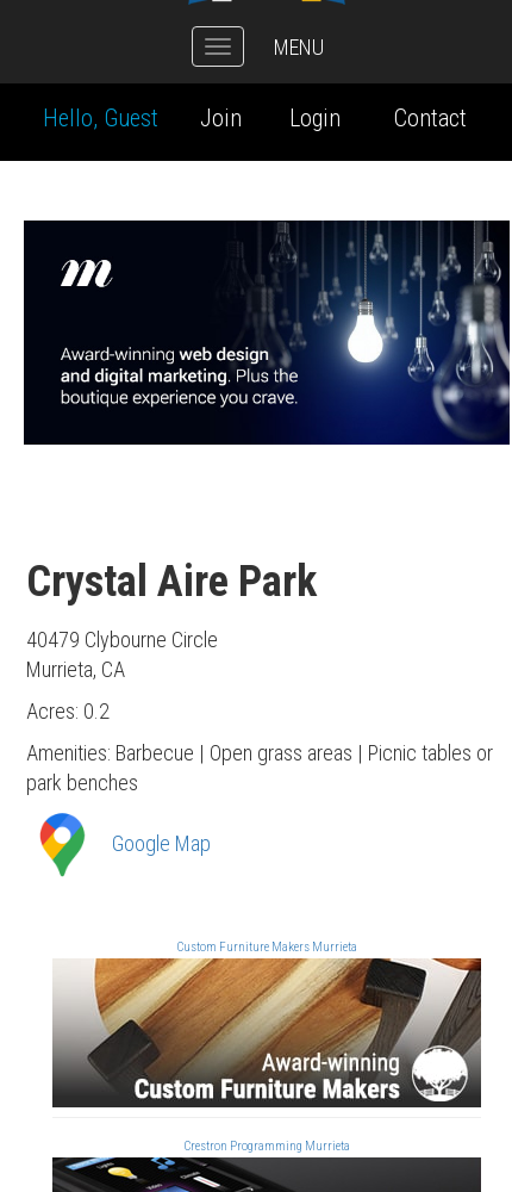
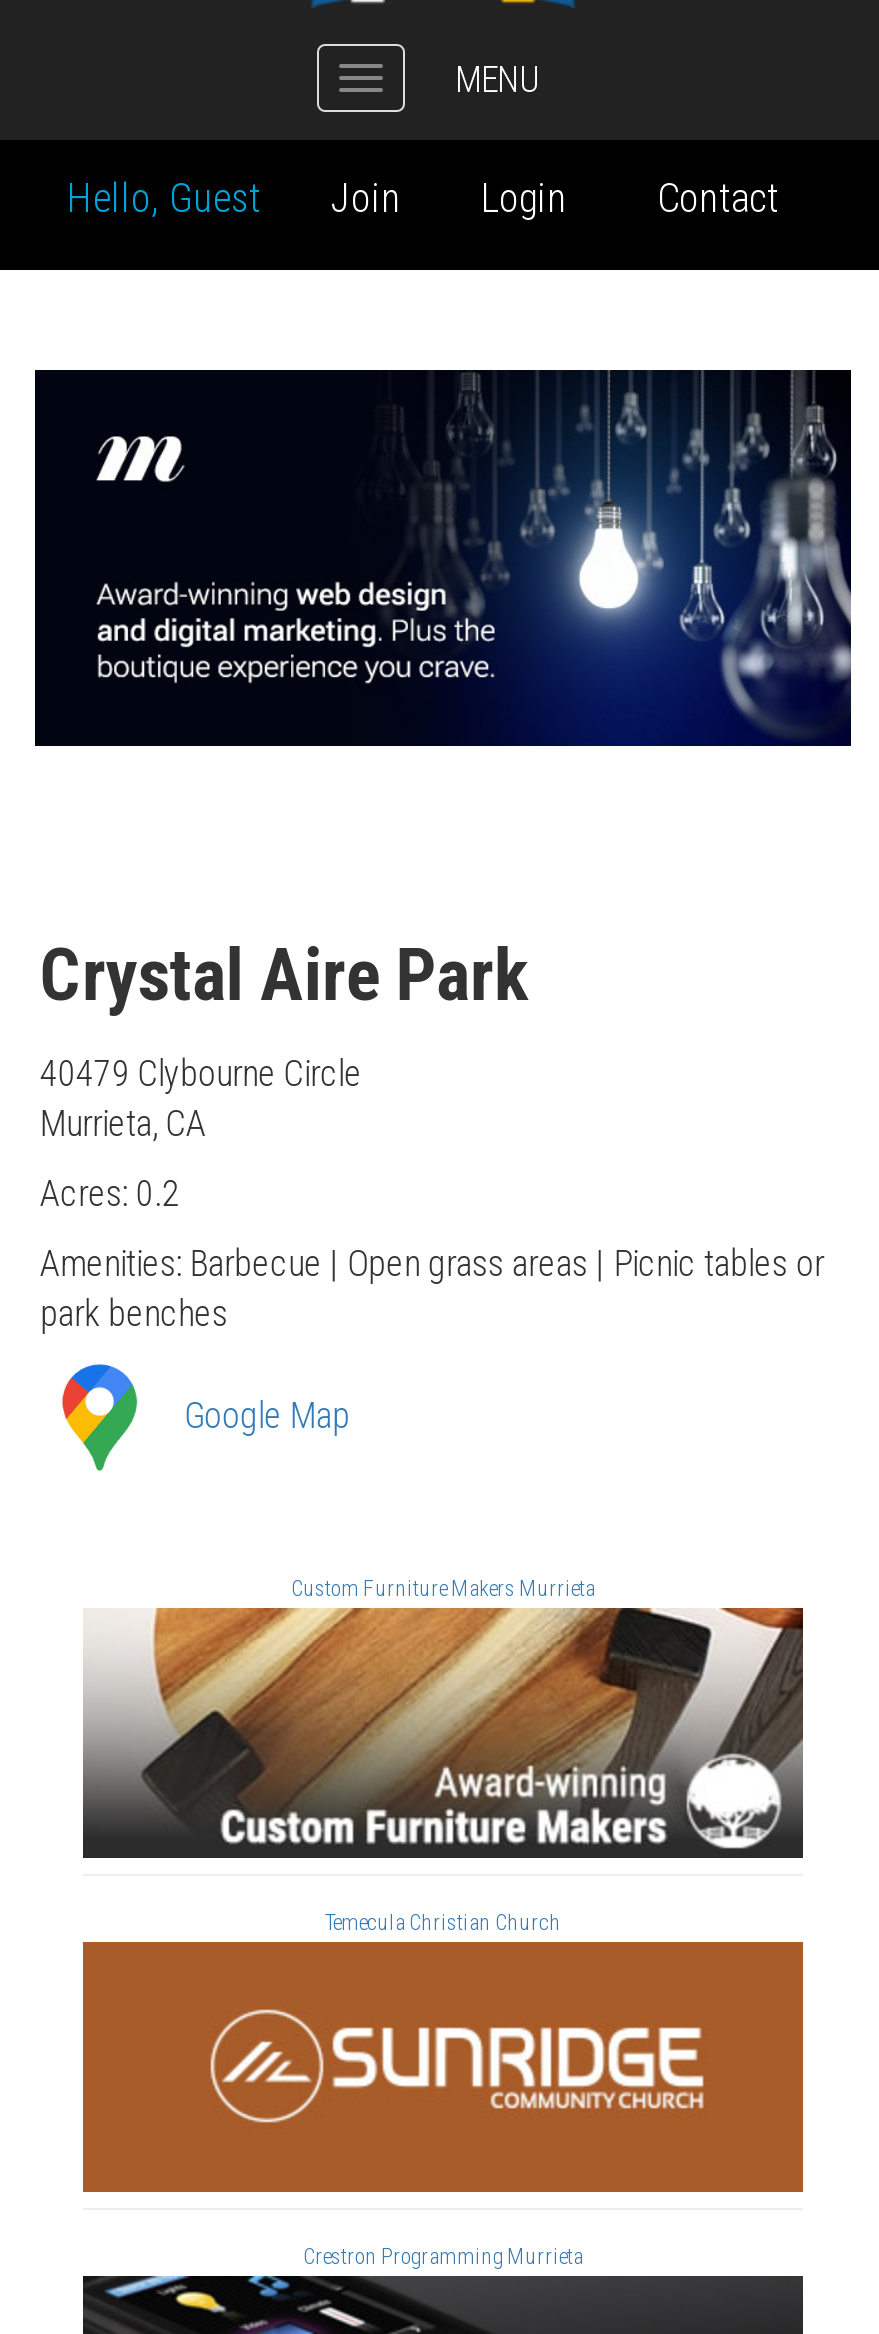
+ [image]

+ Temecula Christian Church
